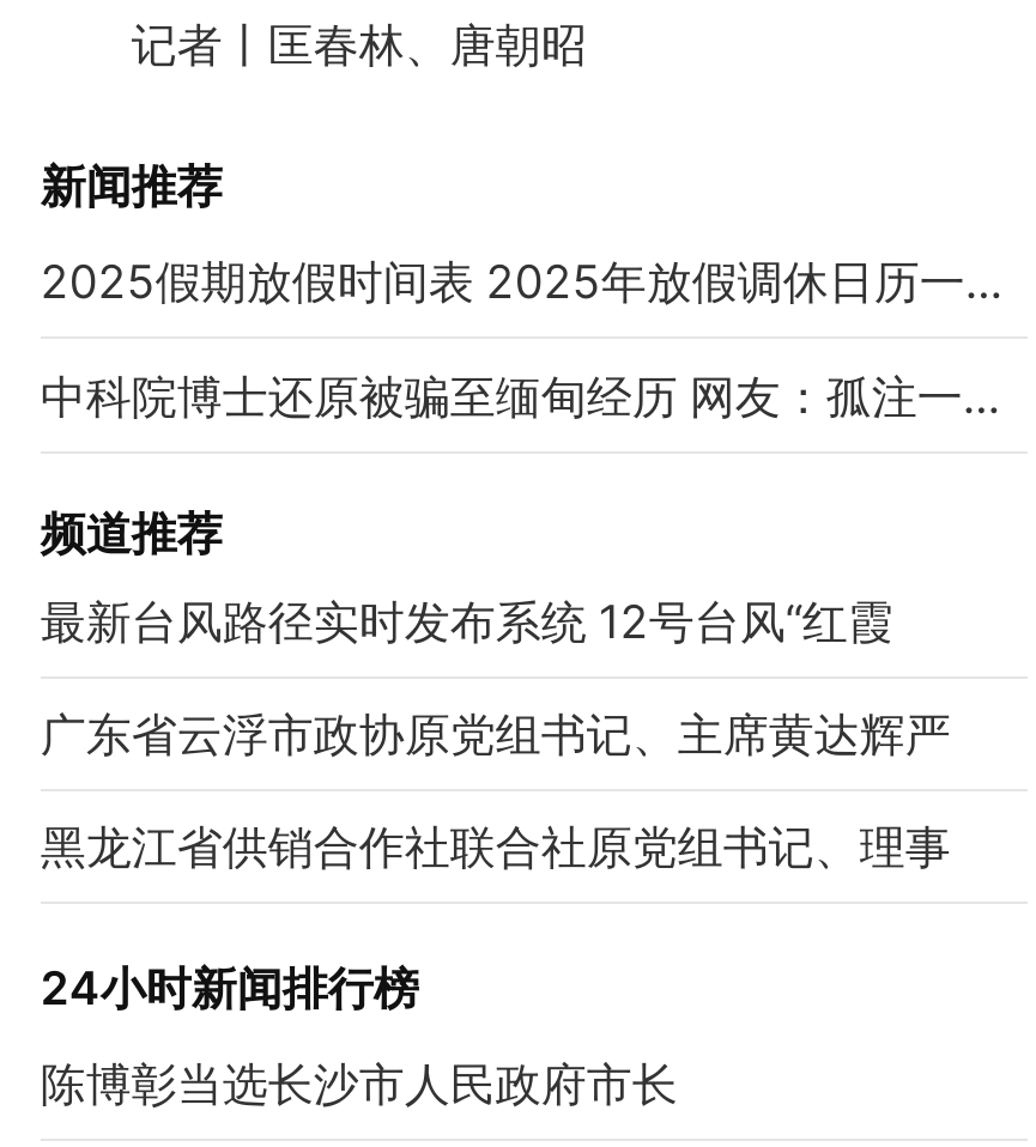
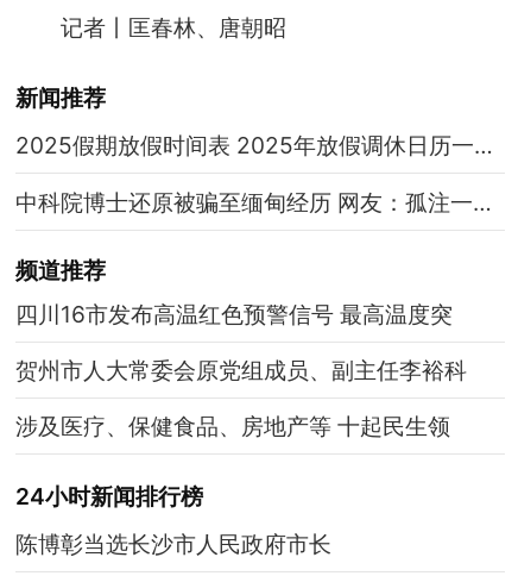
- 最新台风路径实时发布系统 12号台风“红霞
+ 四川16市发布高温红色预警信号 最高温度突

- 广东省云浮市政协原党组书记、主席黄达辉严
+ 贺州市人大常委会原党组成员、副主任李裕科

- 黑龙江省供销合作社联合社原党组书记、理事
+ 涉及医疗、保健食品、房地产等 十起民生领
